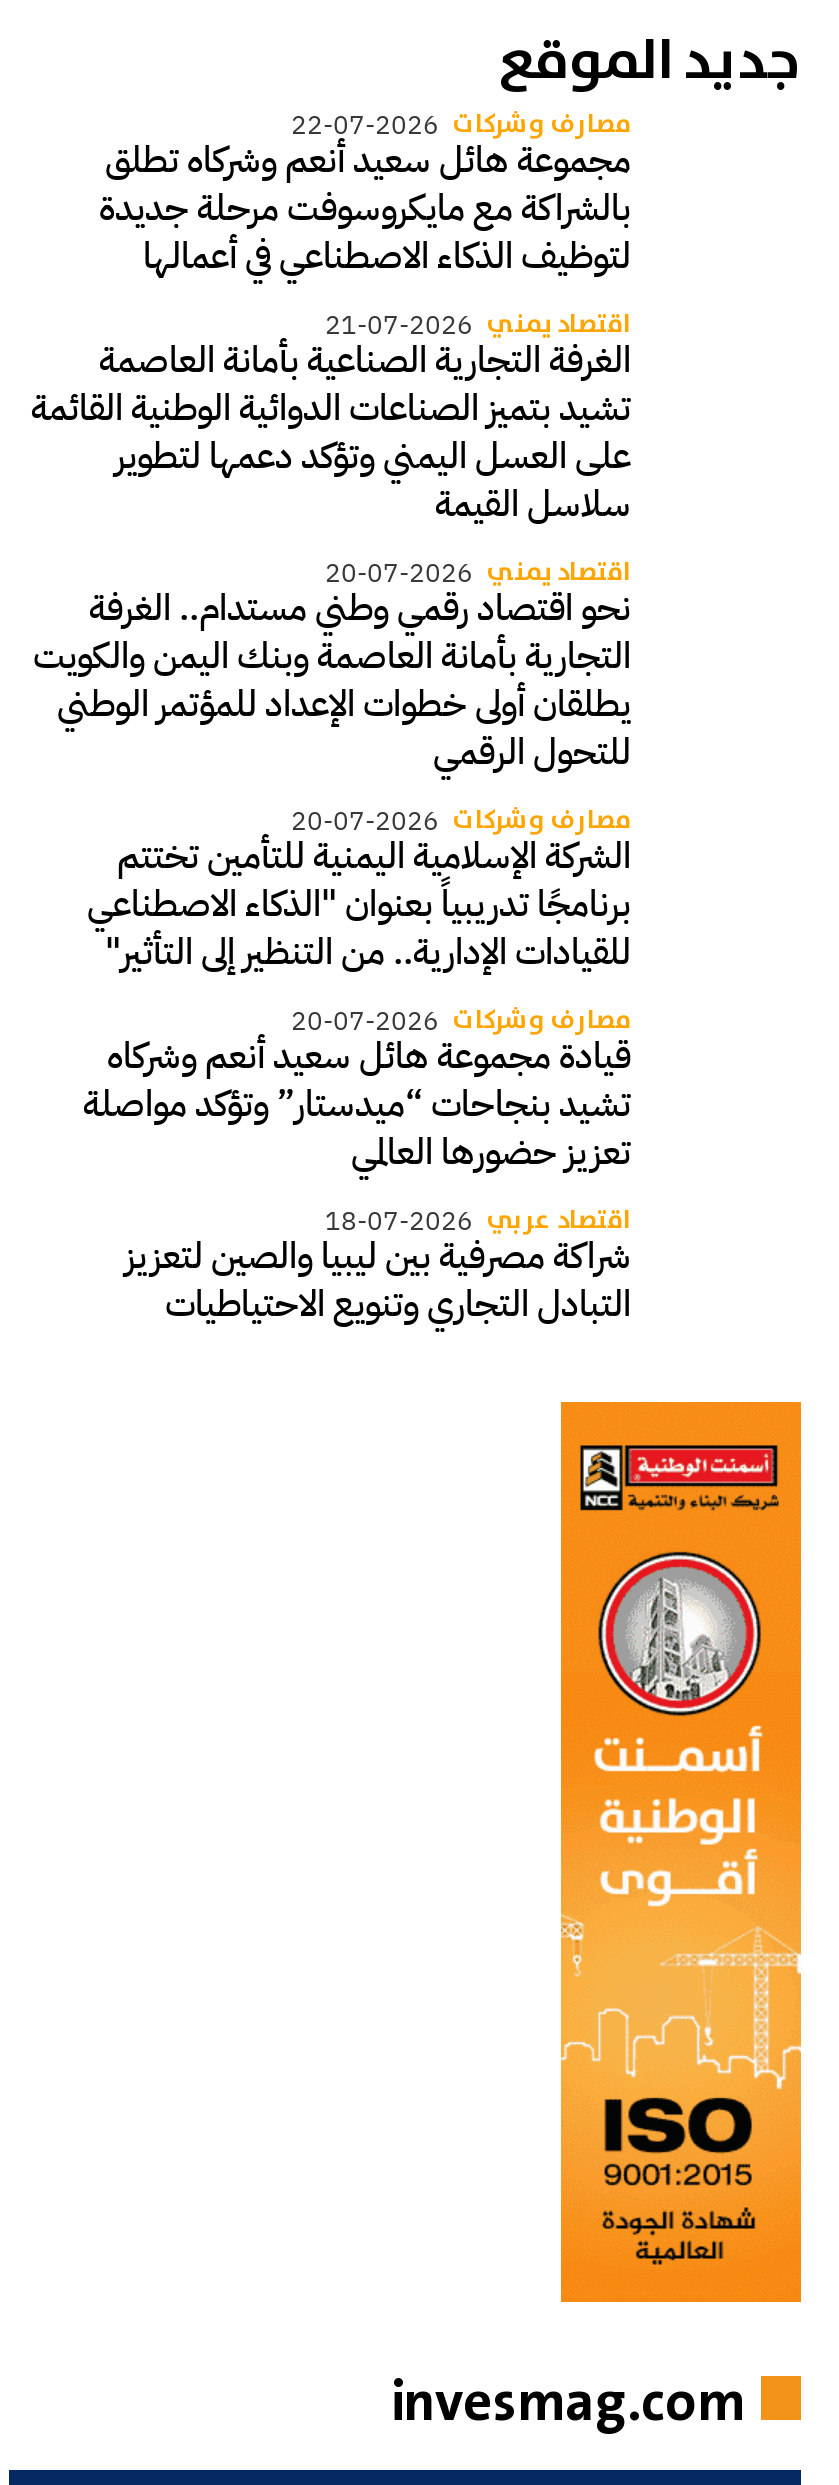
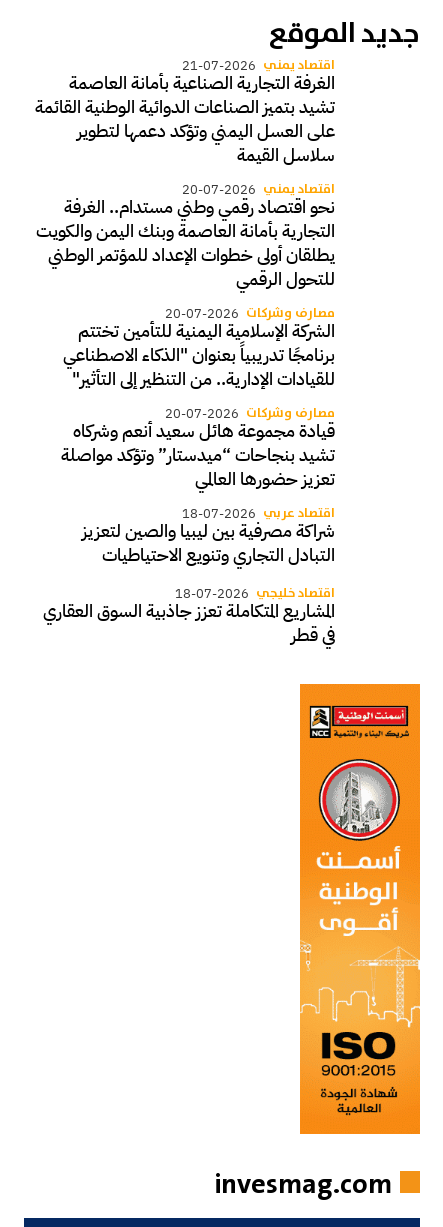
- مصارف وشركات 22-07-2026
- مجموعة هائل سعيد أنعم وشركاه تطلق
- بالشراكة مع مايكروسوفت مرحلة جديدة
- لتوظيف الذكاء الاصطناعي في أعمالها

moved up: اقتصاد يمني 21-07-2026 | الغرفة التجارية الصناعية بأمانة العاصمة | تشيد بتميز الصناعات الدوائية الوطنية القائمة | ... | شراكة مصرفية بين ليبيا والصين لتعزيز | التبادل التجاري وتنويع الاحتياطيات

+ اقتصاد خليجي 18-07-2026
+ المشاريع المتكاملة تعزز جاذبية السوق العقاري
+ في قطر
